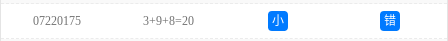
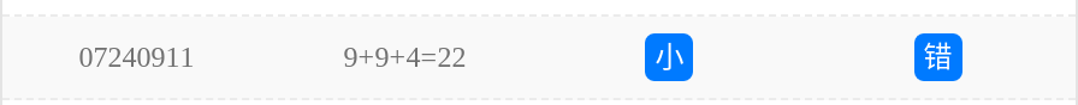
- 07220175
+ 07240911

- 3+9+8=20
+ 9+9+4=22
